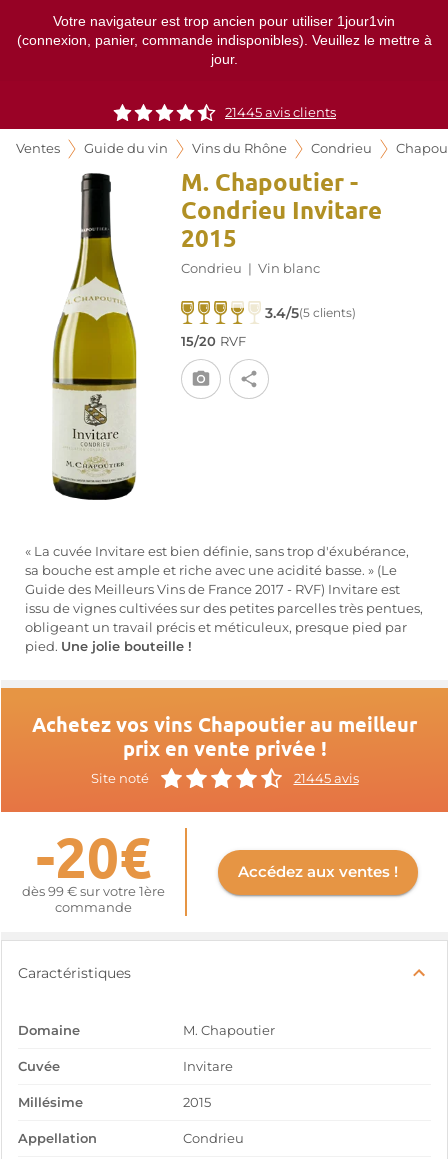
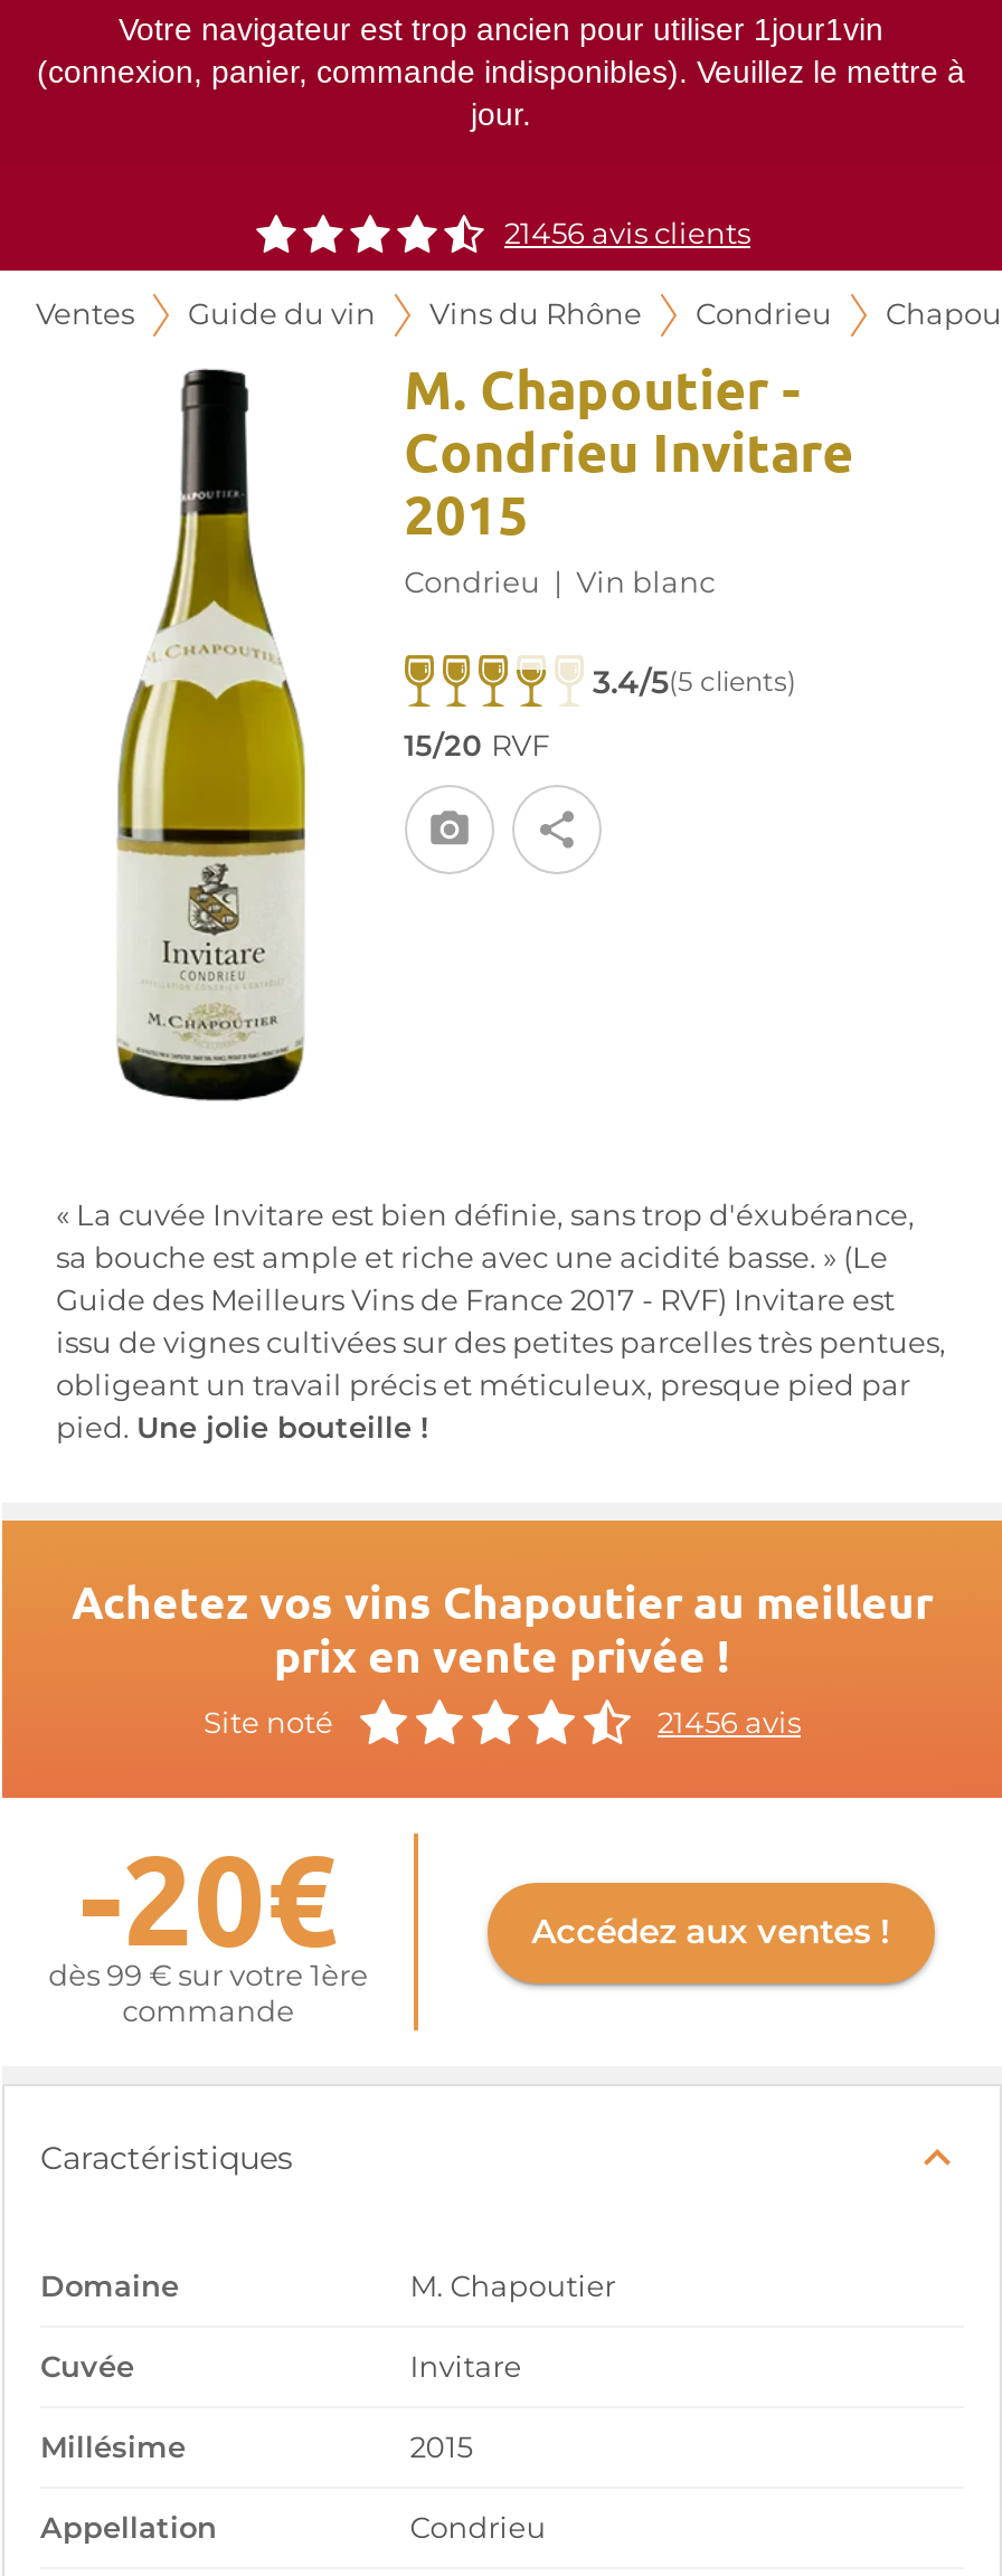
- 21445 avis clients
+ 21456 avis clients

- 21445 avis
+ 21456 avis
